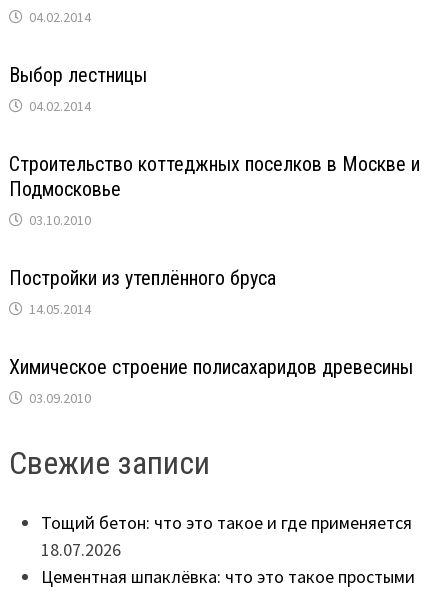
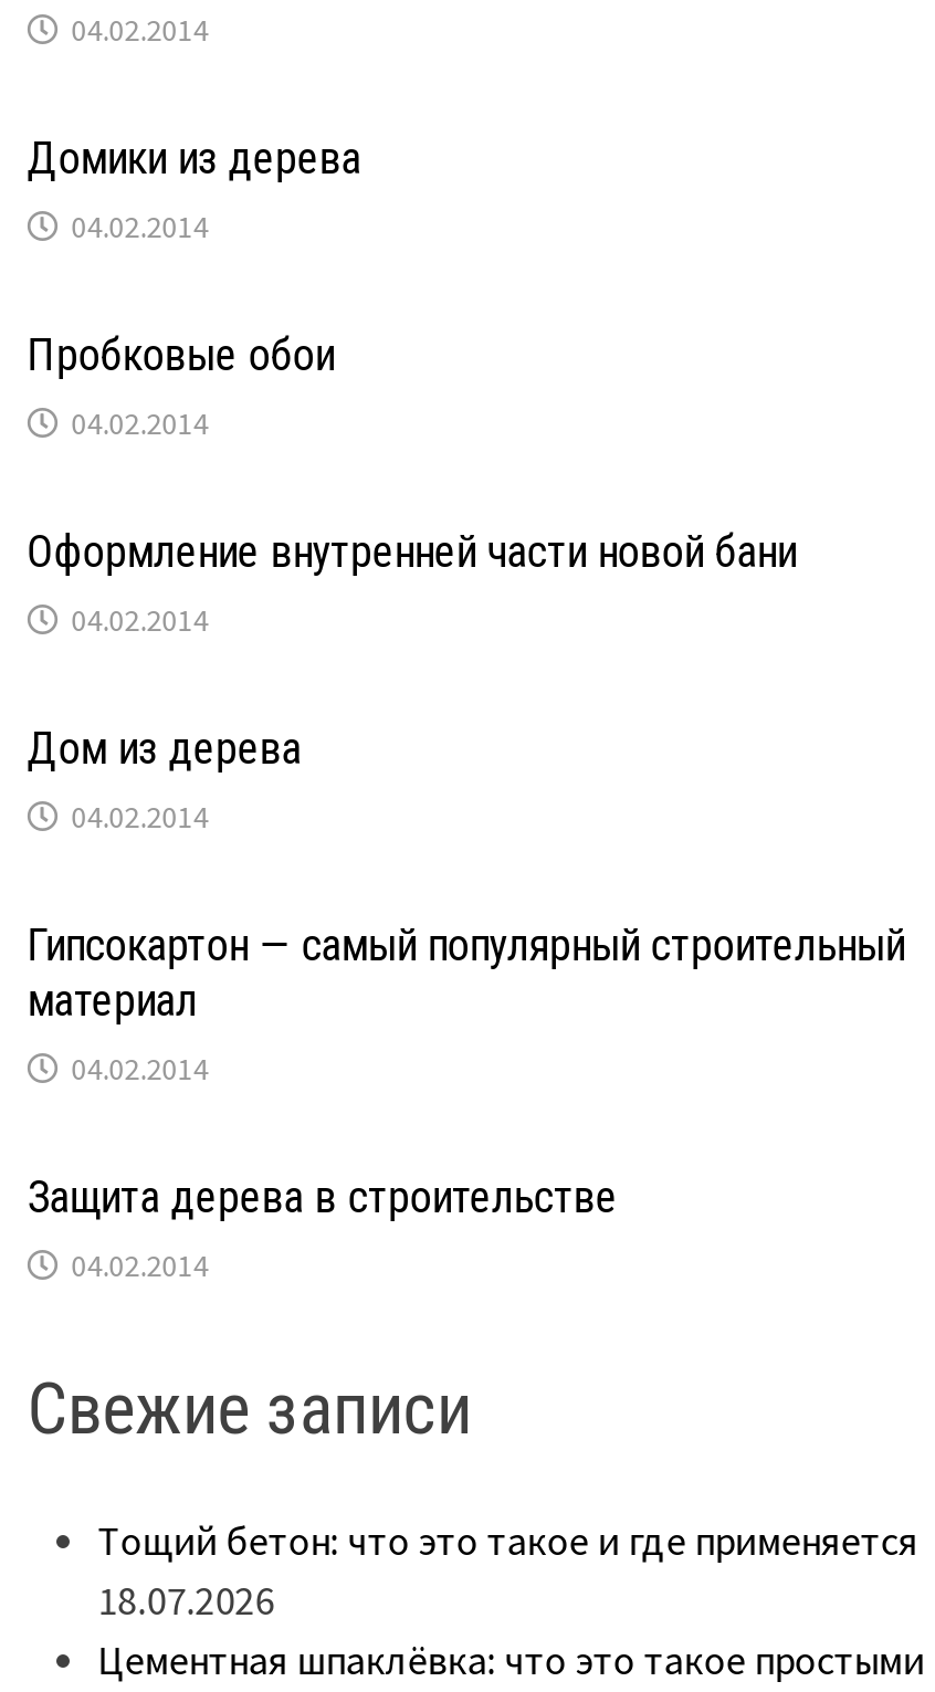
- Выбор лестницы
+ Домики из дерева

- Строительство коттеджных поселков в Москве и
- Подмосковье
- 03.10.2010
- Постройки из утеплённого бруса
- 14.05.2014
- Химическое строение полисахаридов древесины
- 03.09.2010
+ Пробковые обои
+ 04.02.2014
+ Оформление внутренней части новой бани
+ 04.02.2014
+ Дом из дерева
+ 04.02.2014
+ Гипсокартон — самый популярный строительный
+ материал
+ 04.02.2014
+ Защита дерева в строительстве
+ 04.02.2014
